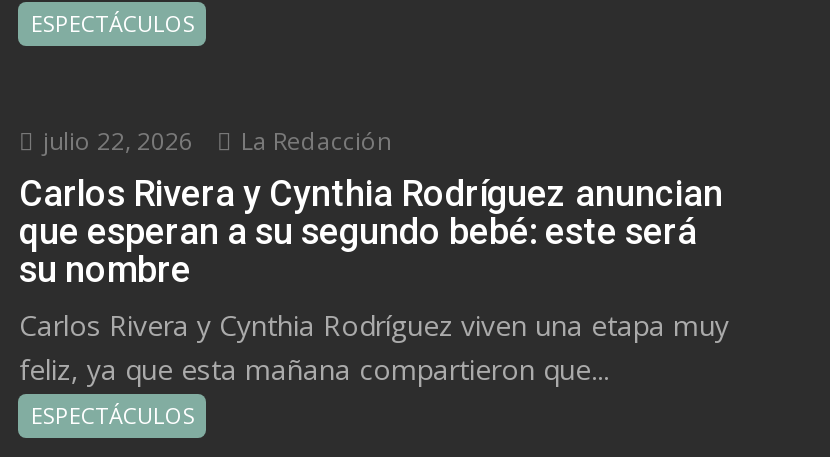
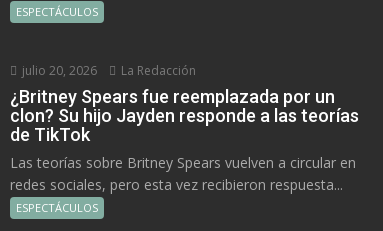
- julio 22, 2026 La Redacción
+ julio 20, 2026 La Redacción

- Carlos Rivera y Cynthia Rodríguez anuncian
- que esperan a su segundo bebé: este será
- su nombre
- Carlos Rivera y Cynthia Rodríguez viven una etapa muy
- feliz, ya que esta mañana compartieron que...
+ ¿Britney Spears fue reemplazada por un
+ clon? Su hijo Jayden responde a las teorías
+ de TikTok
+ Las teorías sobre Britney Spears vuelven a circular en
+ redes sociales, pero esta vez recibieron respuesta...
